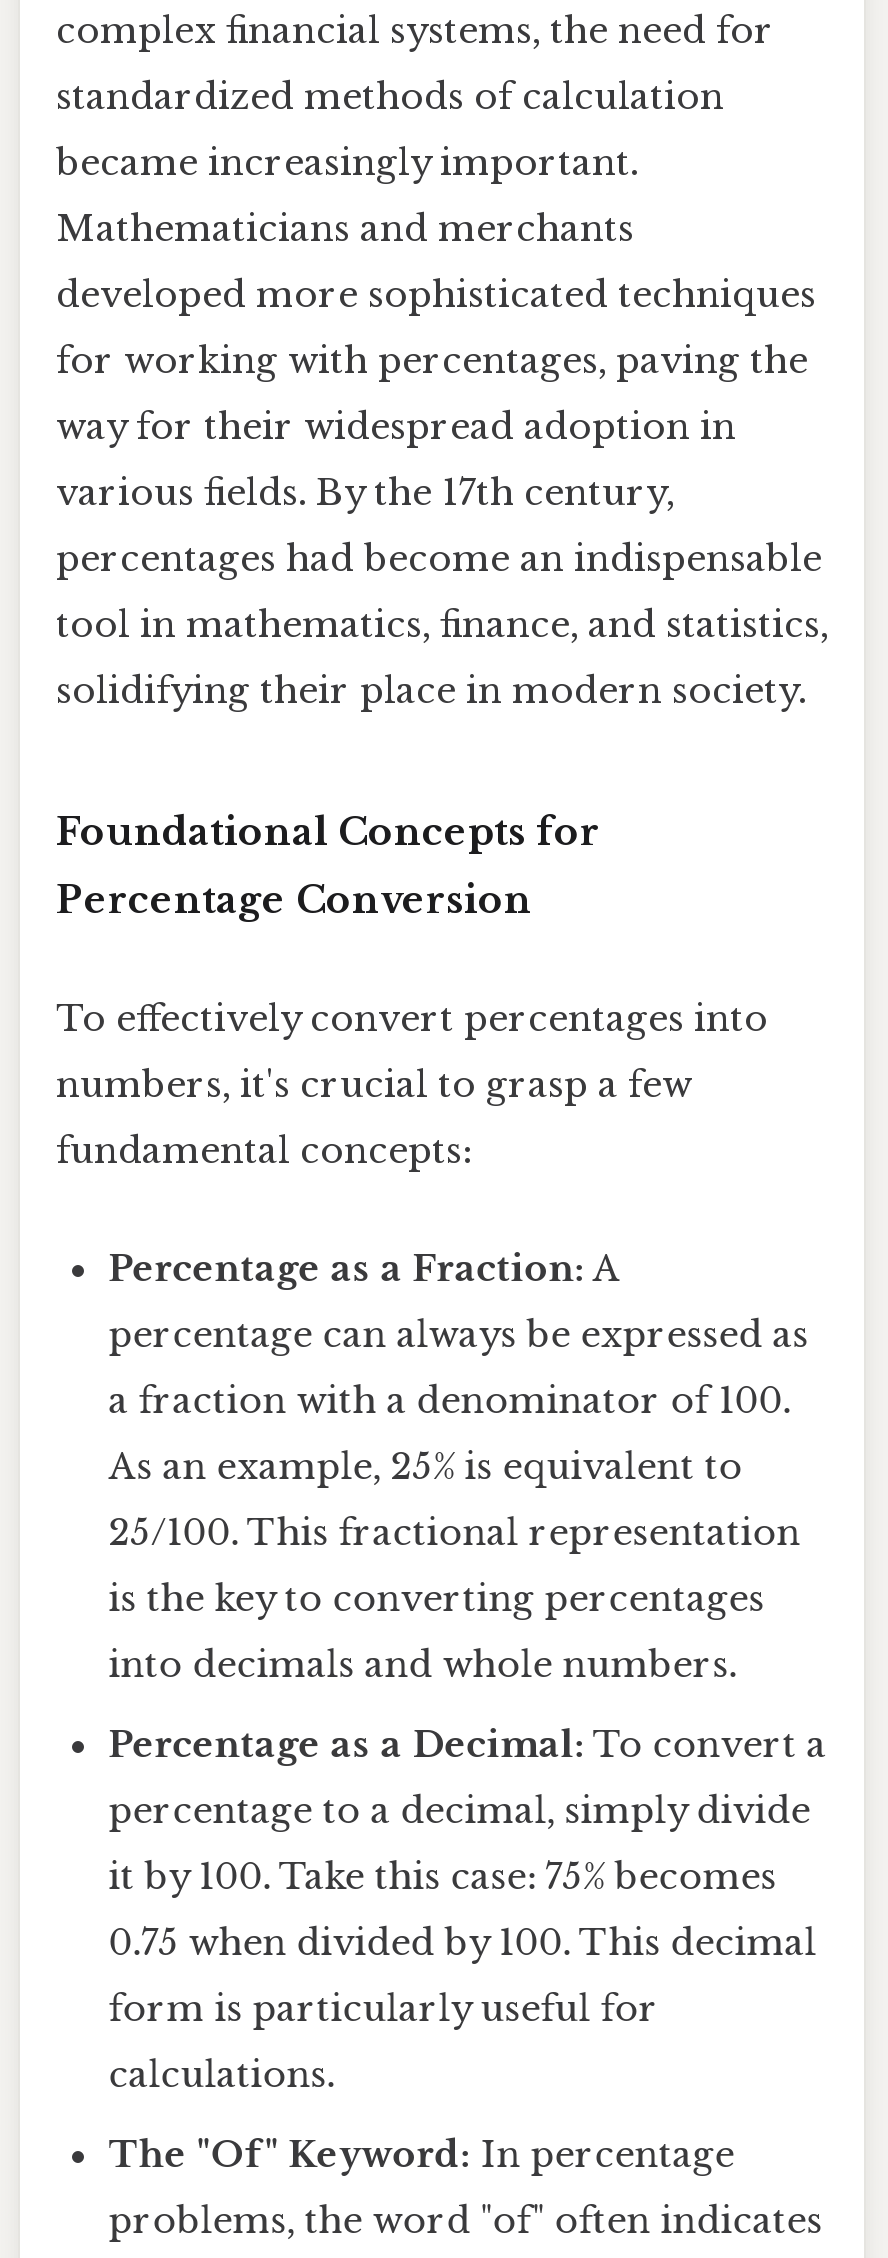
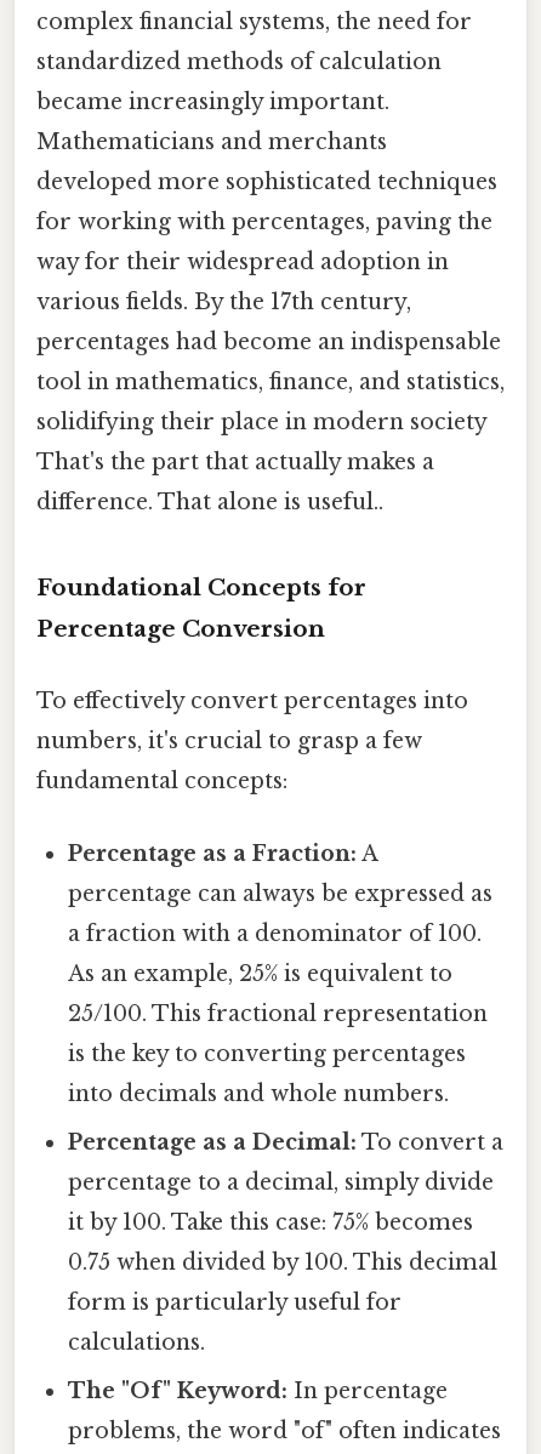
- solidifying their place in modern society.
+ solidifying their place in modern society
+ That's the part that actually makes a
+ difference. That alone is useful..
